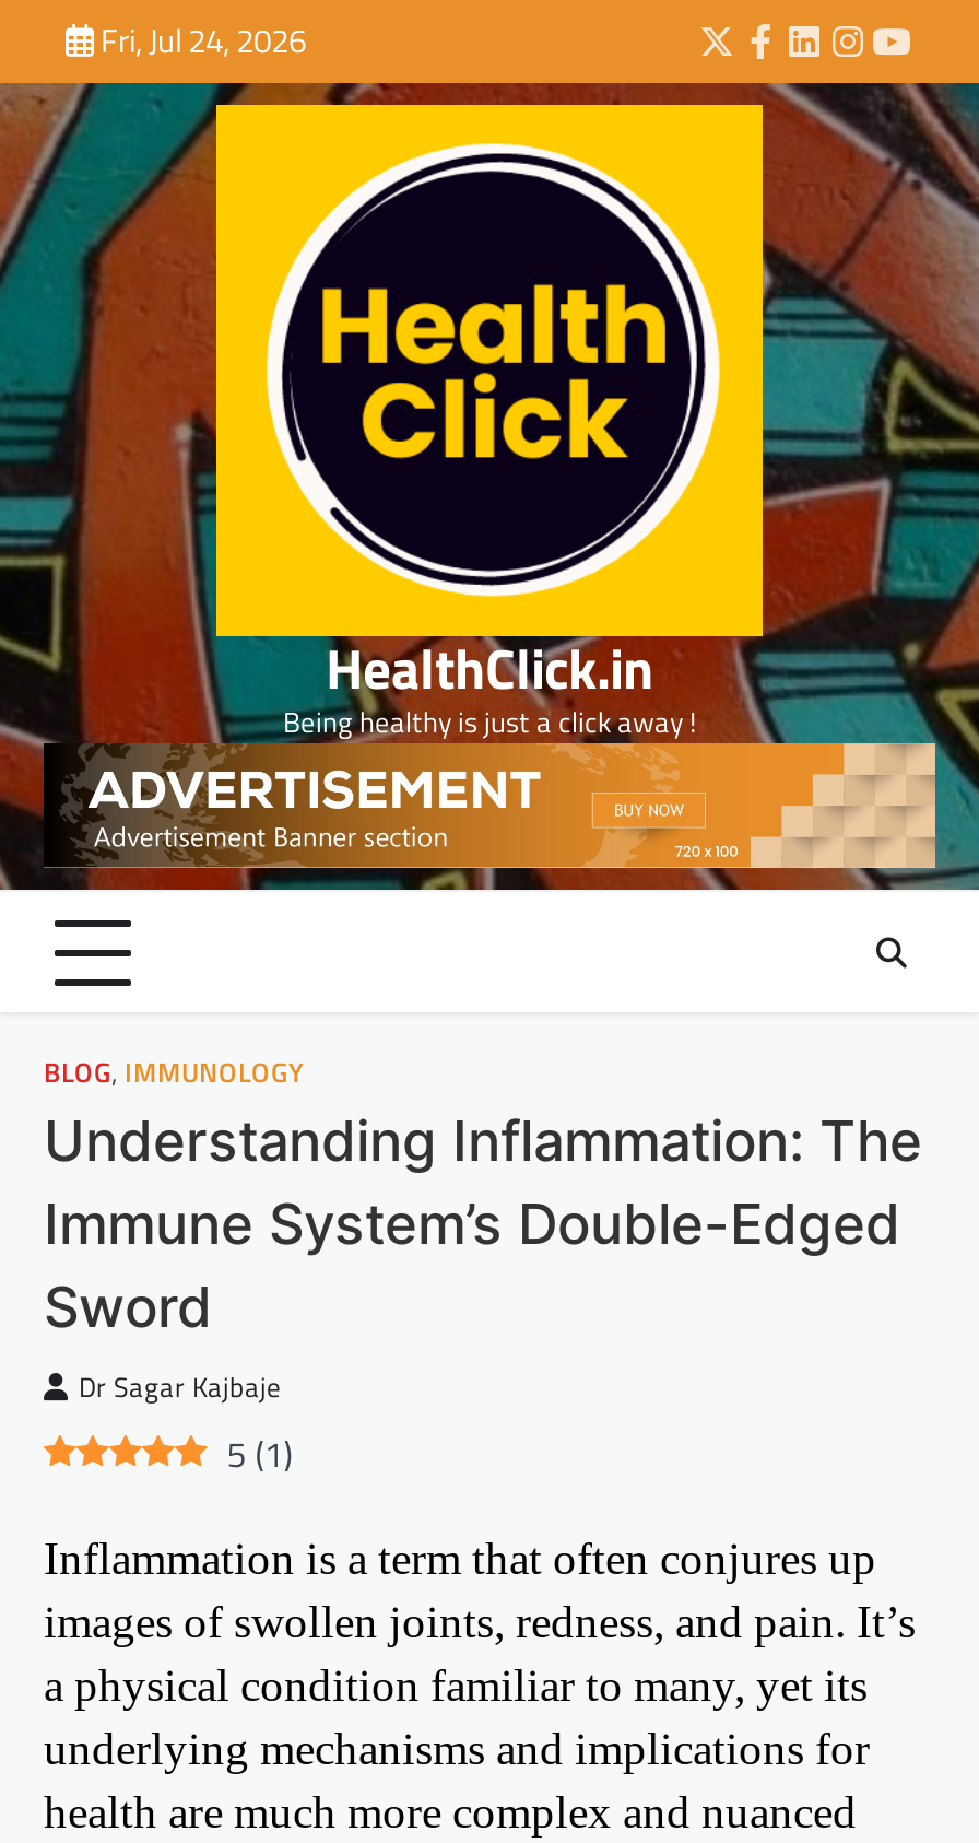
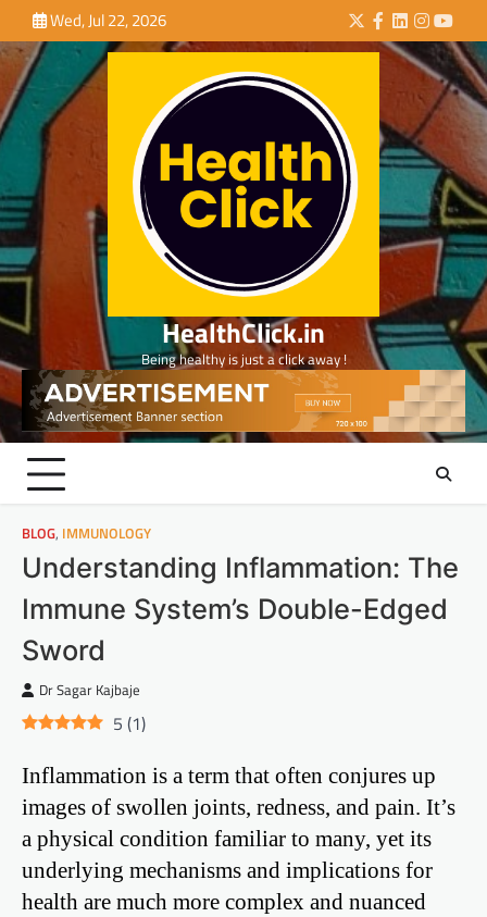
- Fri, Jul 24, 2026
+ Wed, Jul 22, 2026
